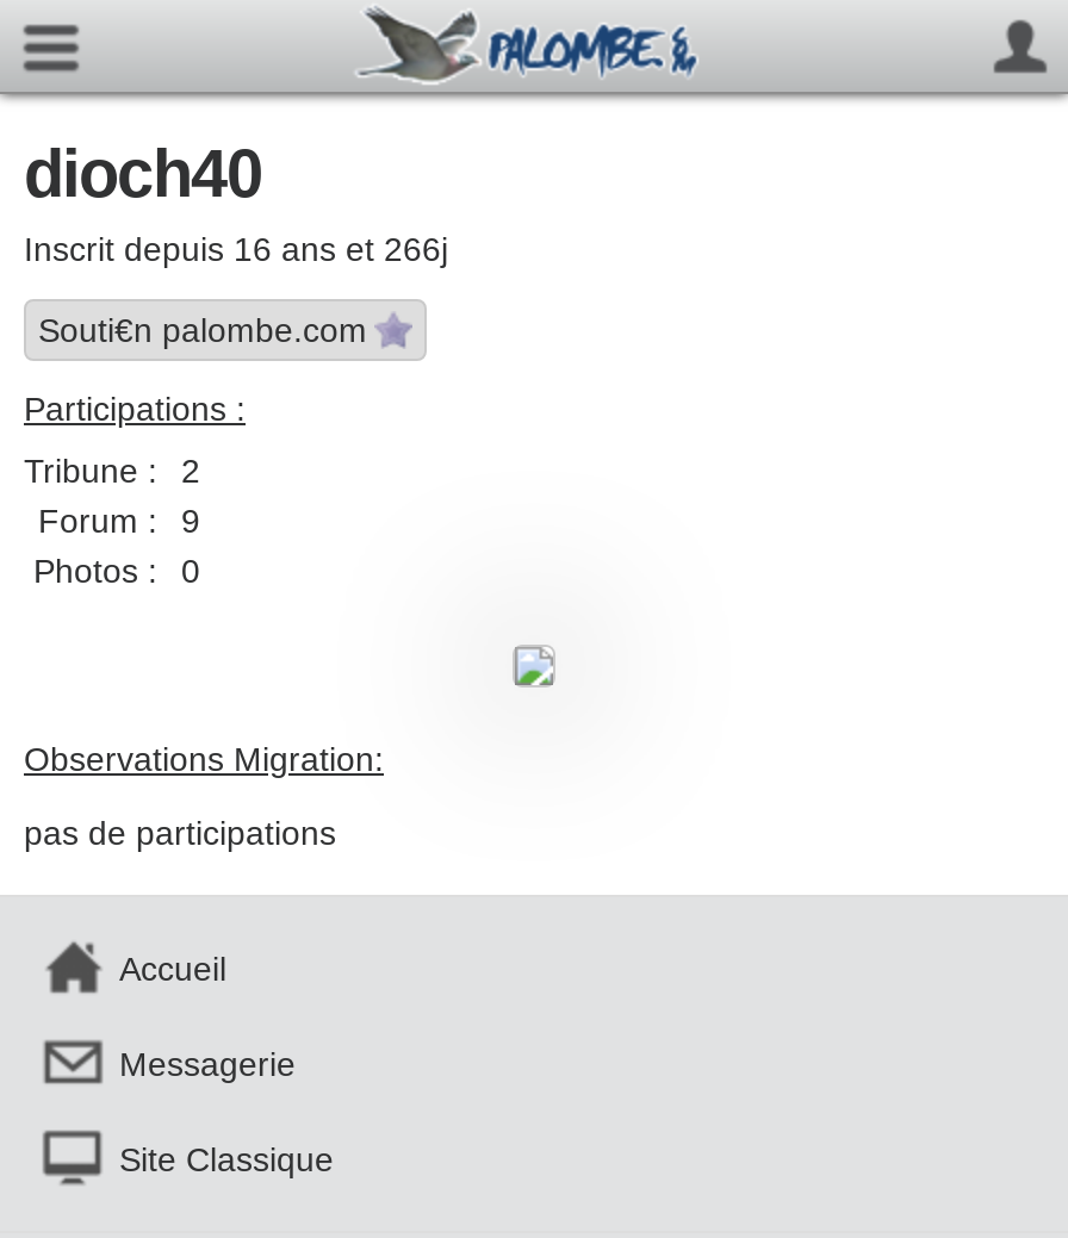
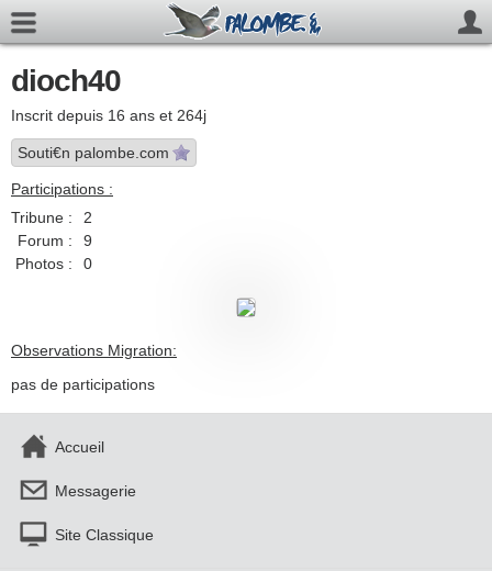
- Inscrit depuis 16 ans et 266j
+ Inscrit depuis 16 ans et 264j
